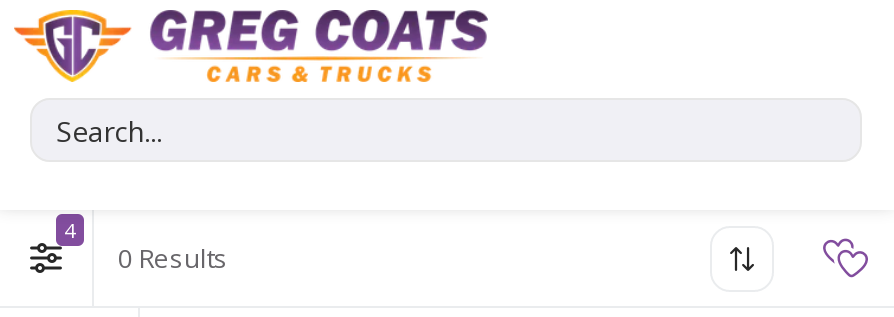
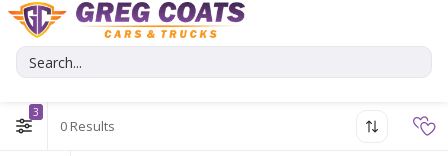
- 4
+ 3
